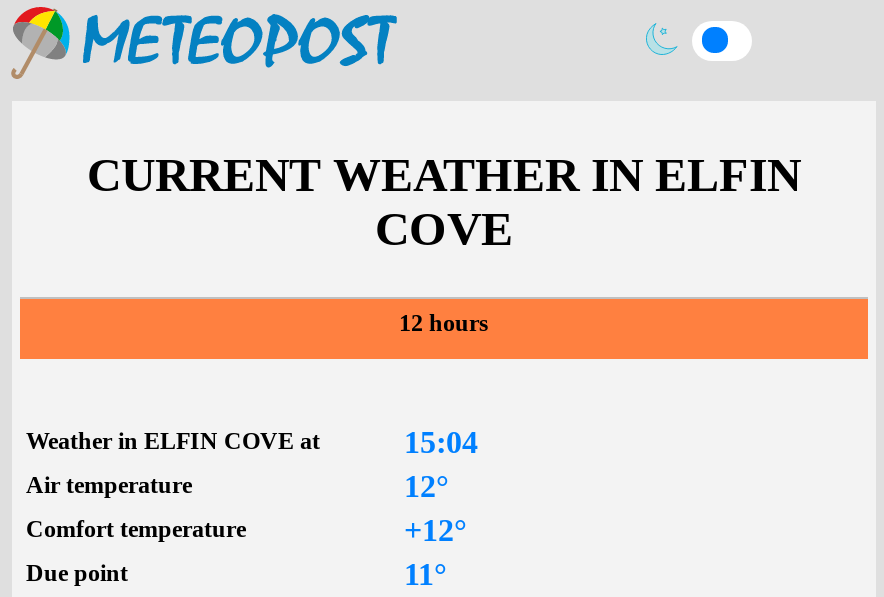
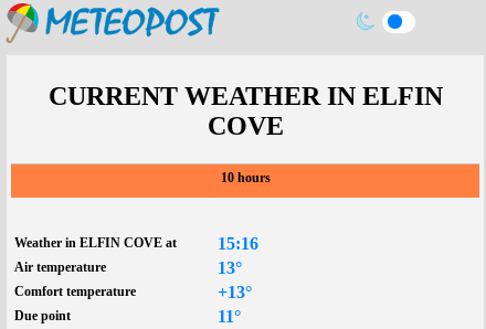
- 12 hours
+ 10 hours

- 15:04
+ 15:16

- 12°
+ 13°

- +12°
+ +13°
